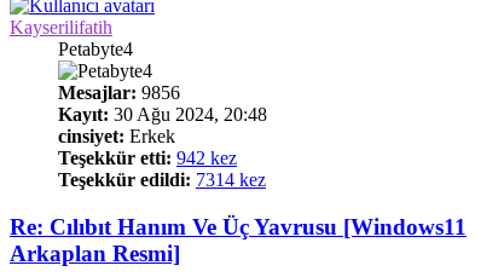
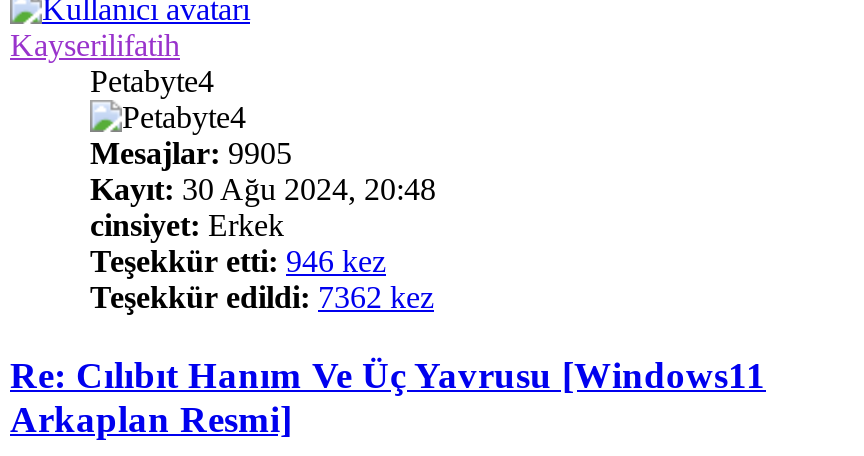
- Mesajlar: 9856
+ Mesajlar: 9905

- Teşekkür etti: 942 kez
+ Teşekkür etti: 946 kez

- Teşekkür edildi: 7314 kez
+ Teşekkür edildi: 7362 kez
